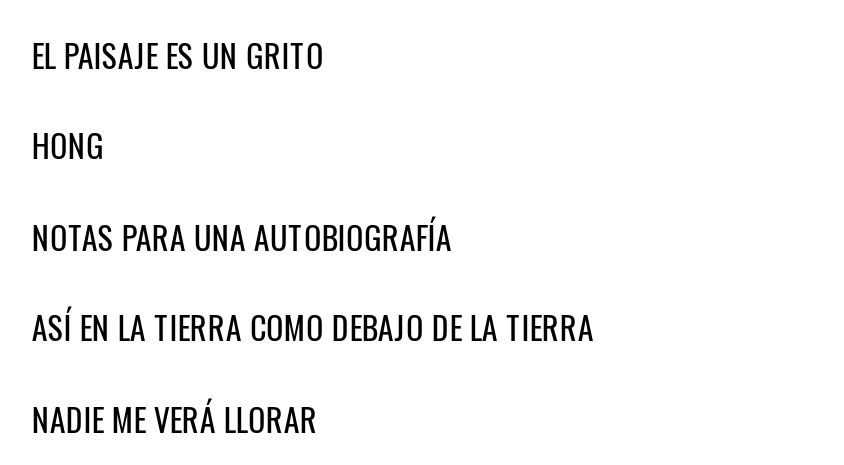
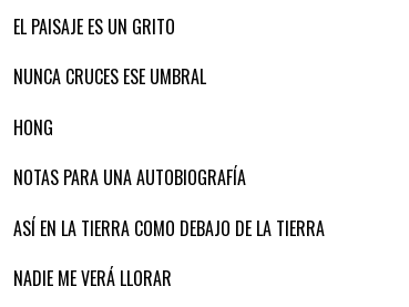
+ NUNCA CRUCES ESE UMBRAL
